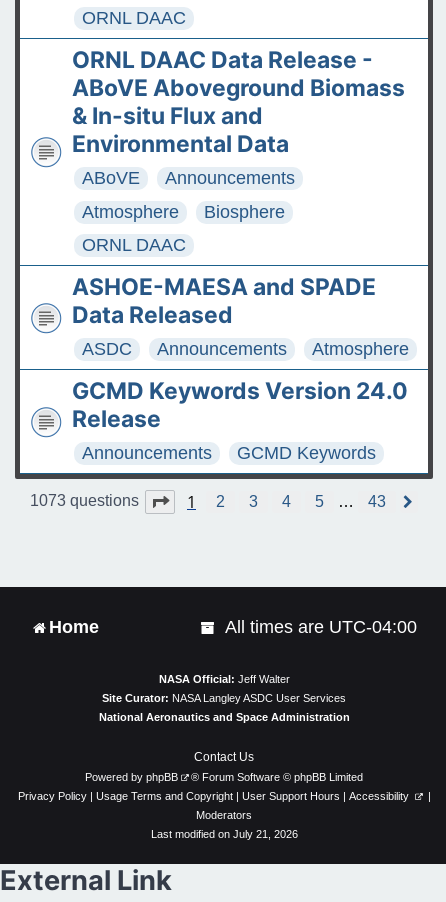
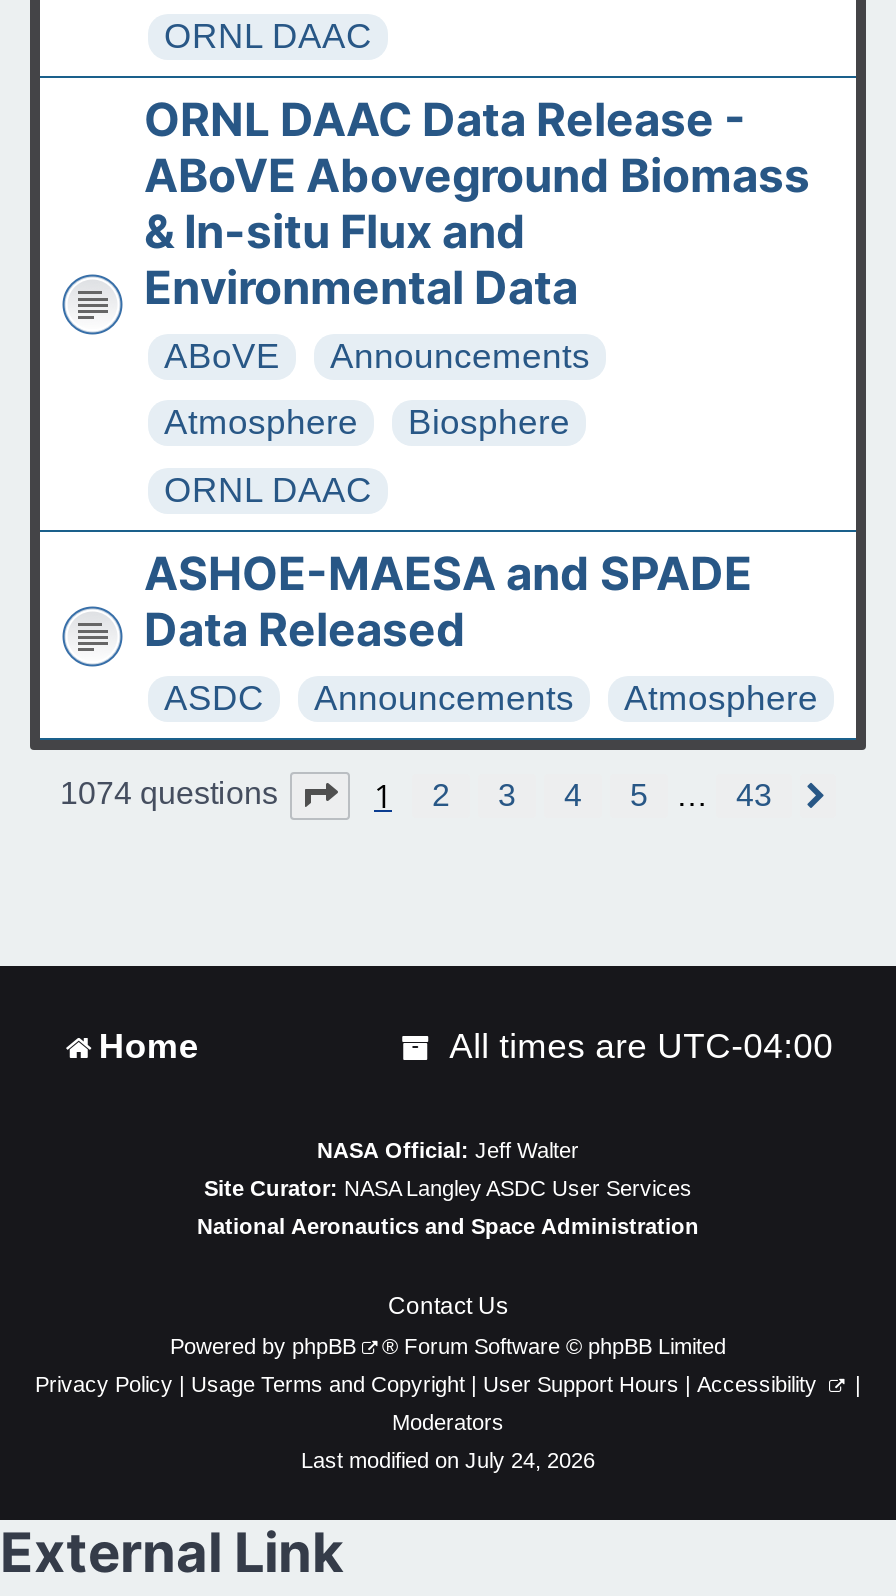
- GCMD Keywords Version 24.0
- Release
- Announcements
- GCMD Keywords
- 1073 questions
+ 1074 questions

- Last modified on July 21, 2026
+ Last modified on July 24, 2026
